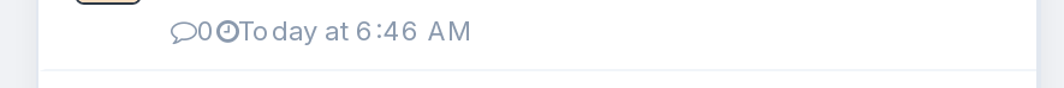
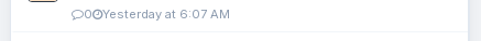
- Today at 6:46 AM
+ Yesterday at 6:07 AM
